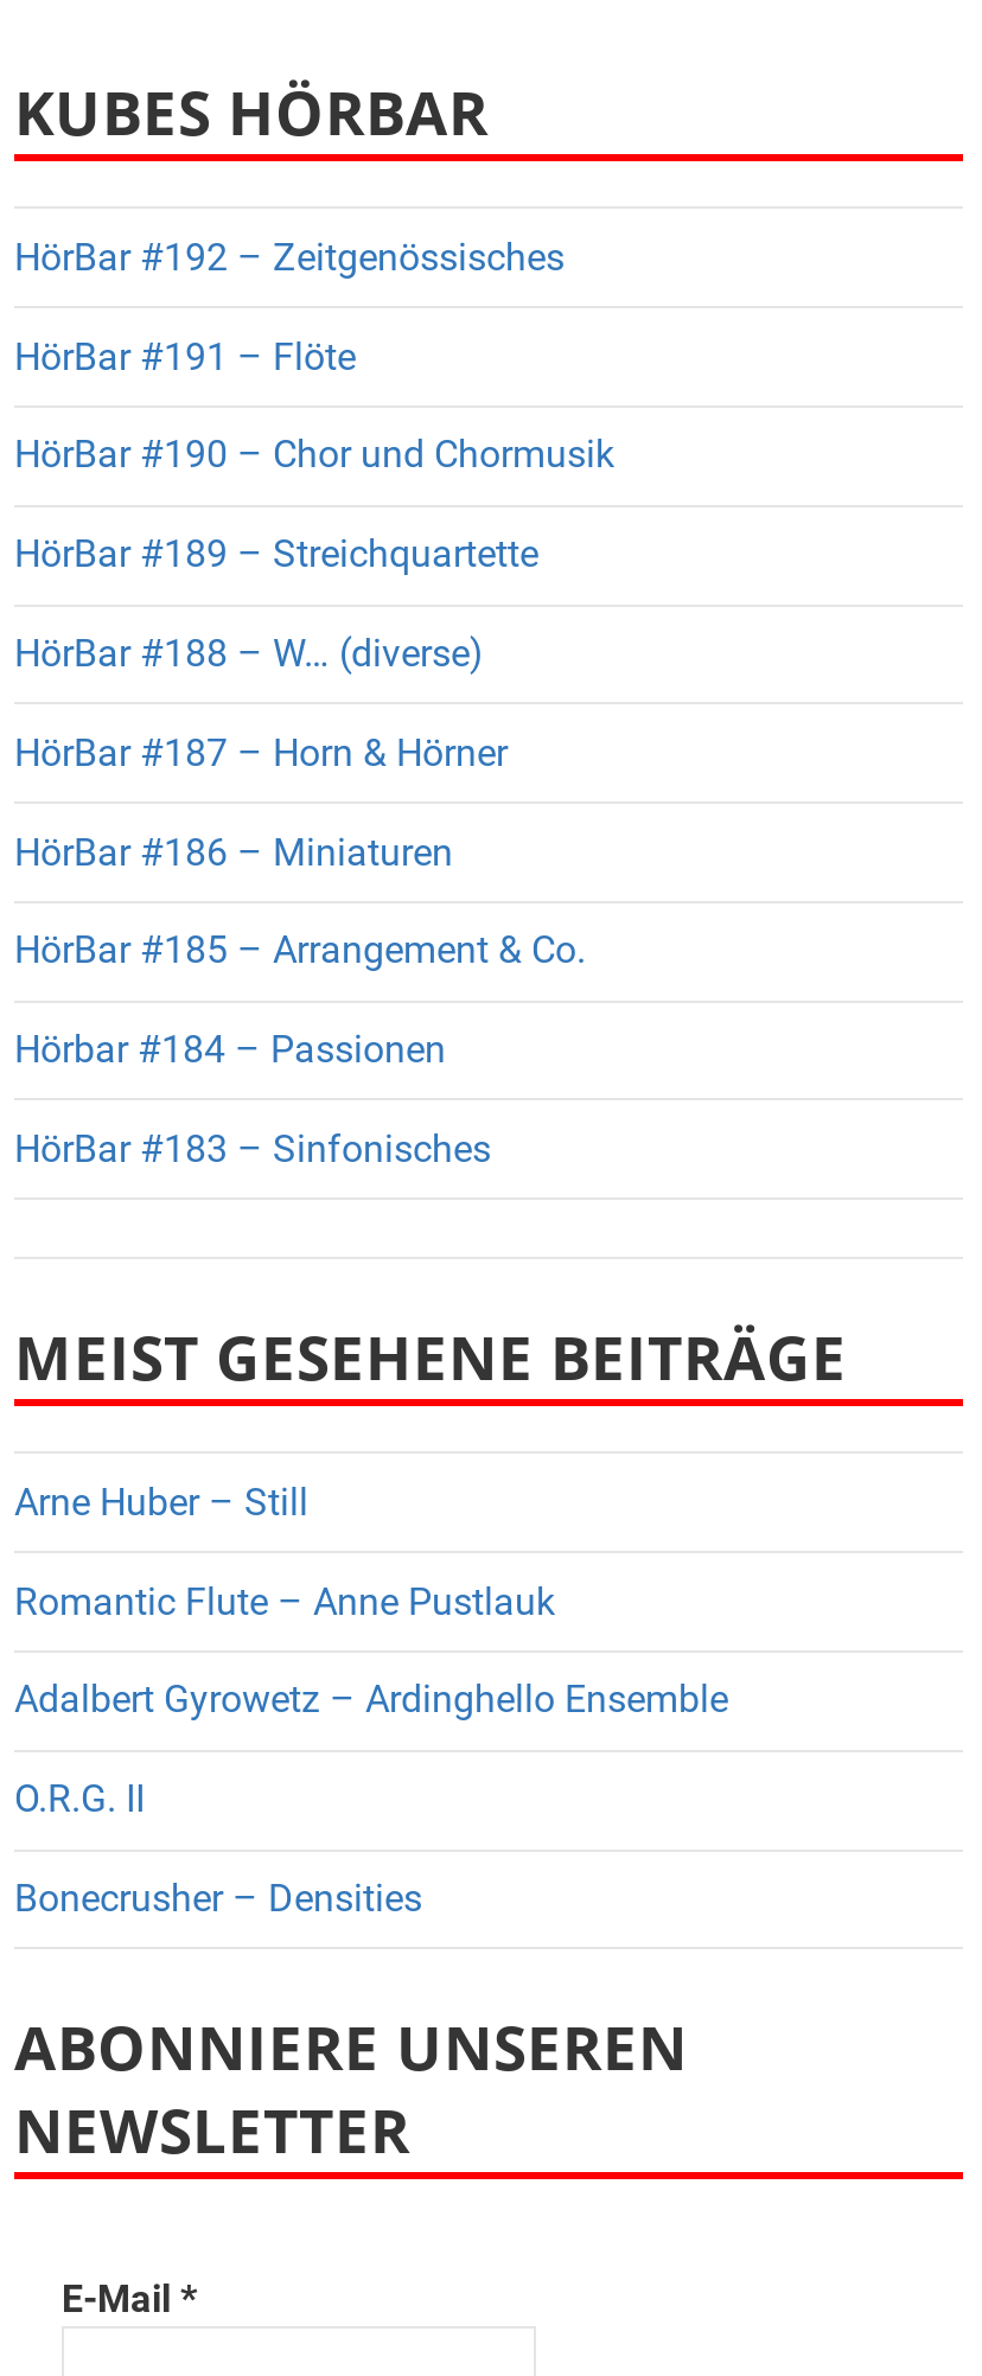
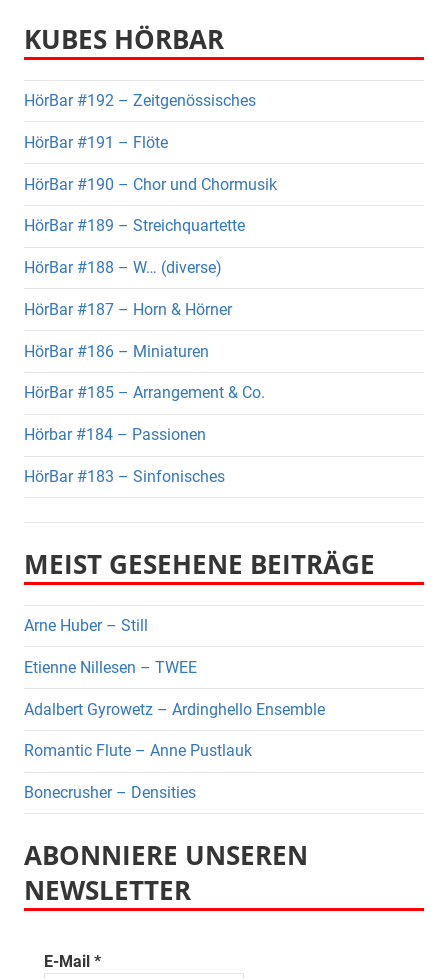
+ Etienne Nillesen – TWEE

moved down: Romantic Flute – Anne Pustlauk

- O.R.G. II
